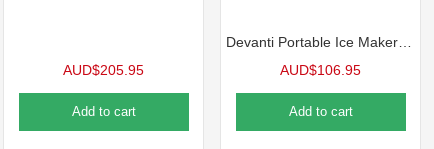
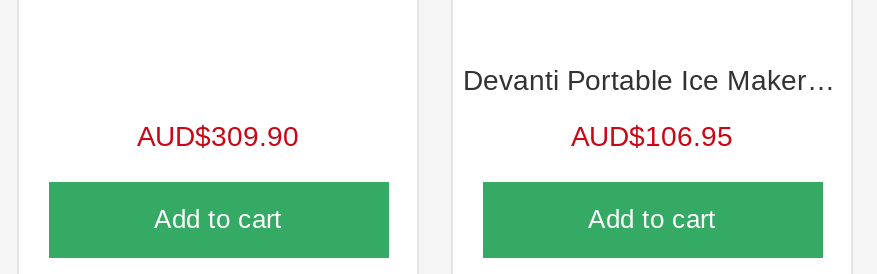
- AUD$205.95
+ AUD$309.90
